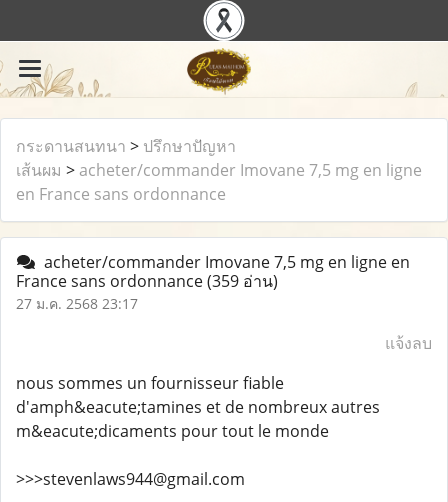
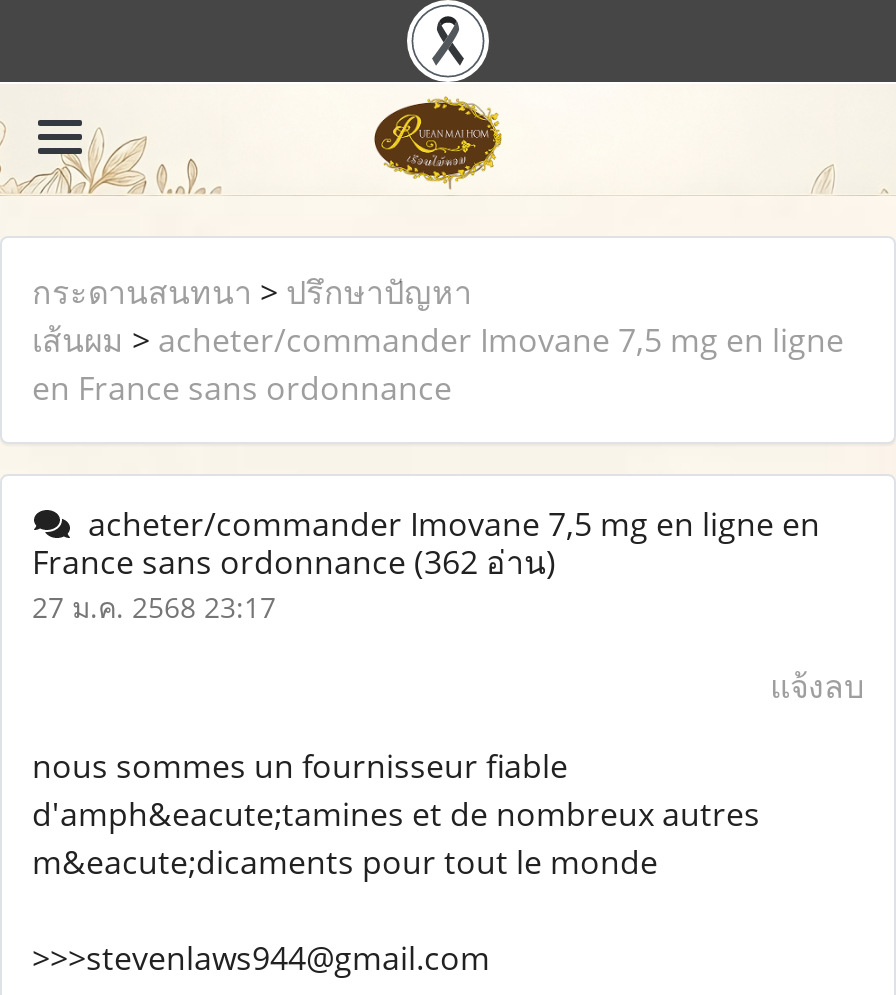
- France sans ordonnance (359 อ่าน)
+ France sans ordonnance (362 อ่าน)
